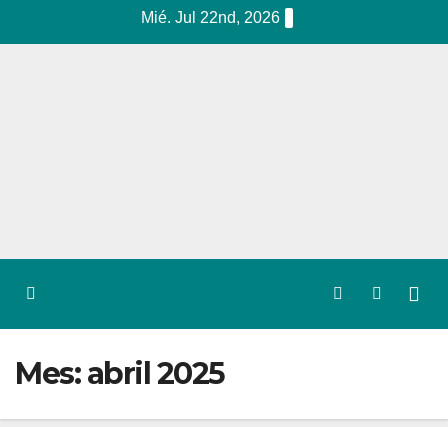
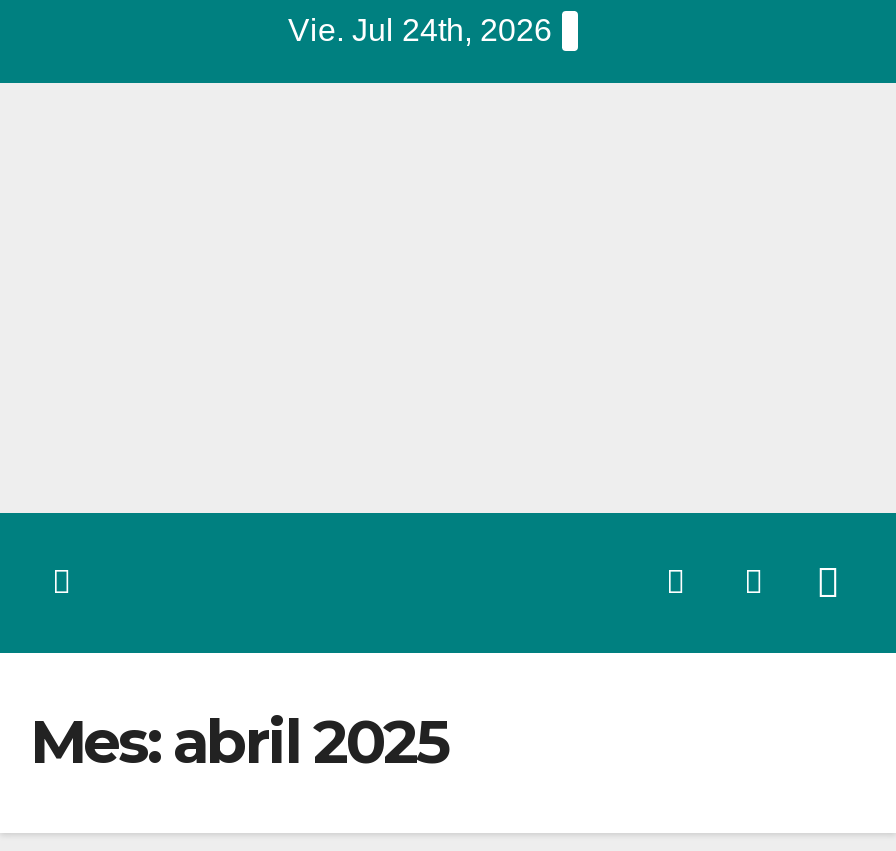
- Mié. Jul 22nd, 2026
+ Vie. Jul 24th, 2026
